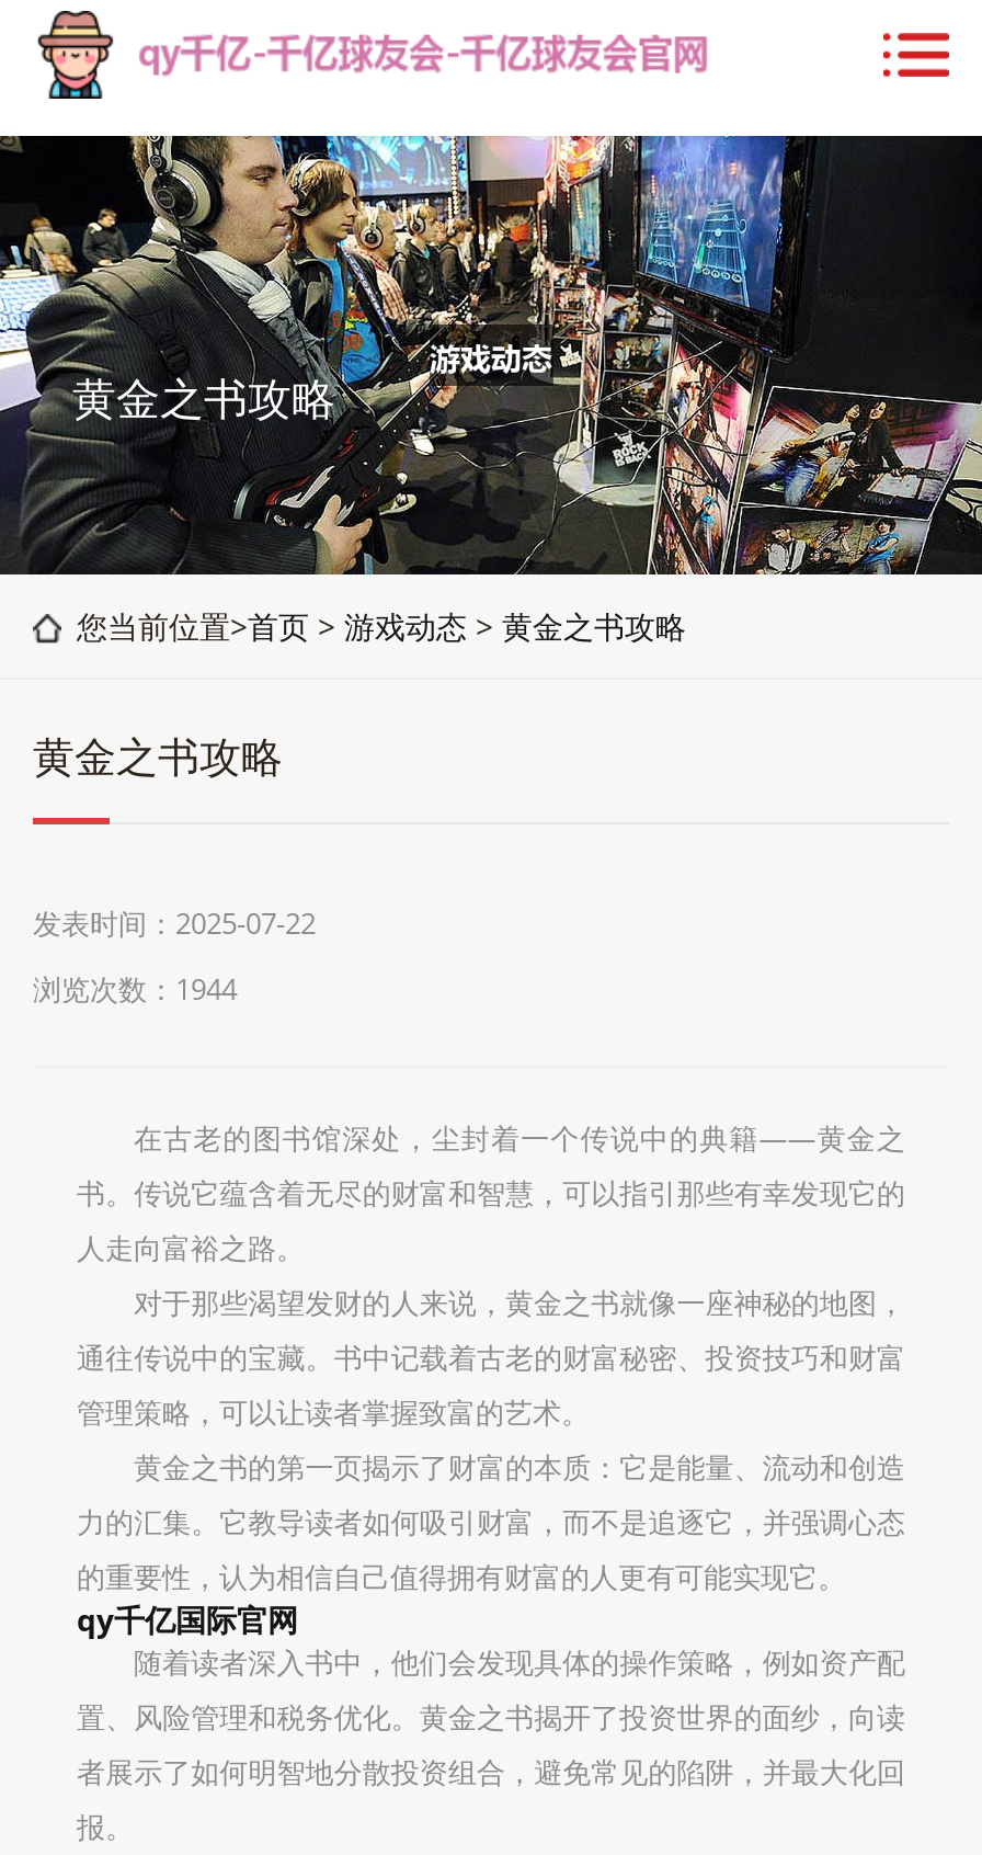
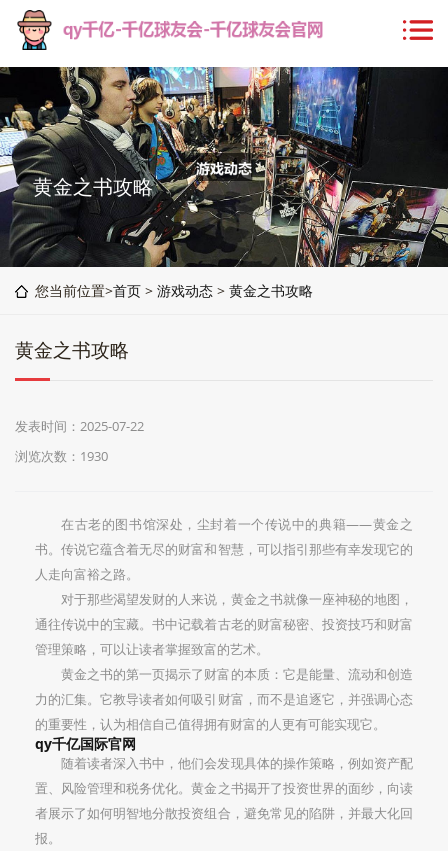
- 浏览次数：1944
+ 浏览次数：1930
